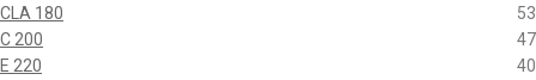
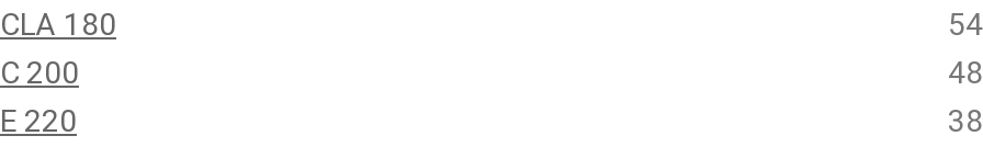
- 53
+ 54

- 47
+ 48

- 40
+ 38
